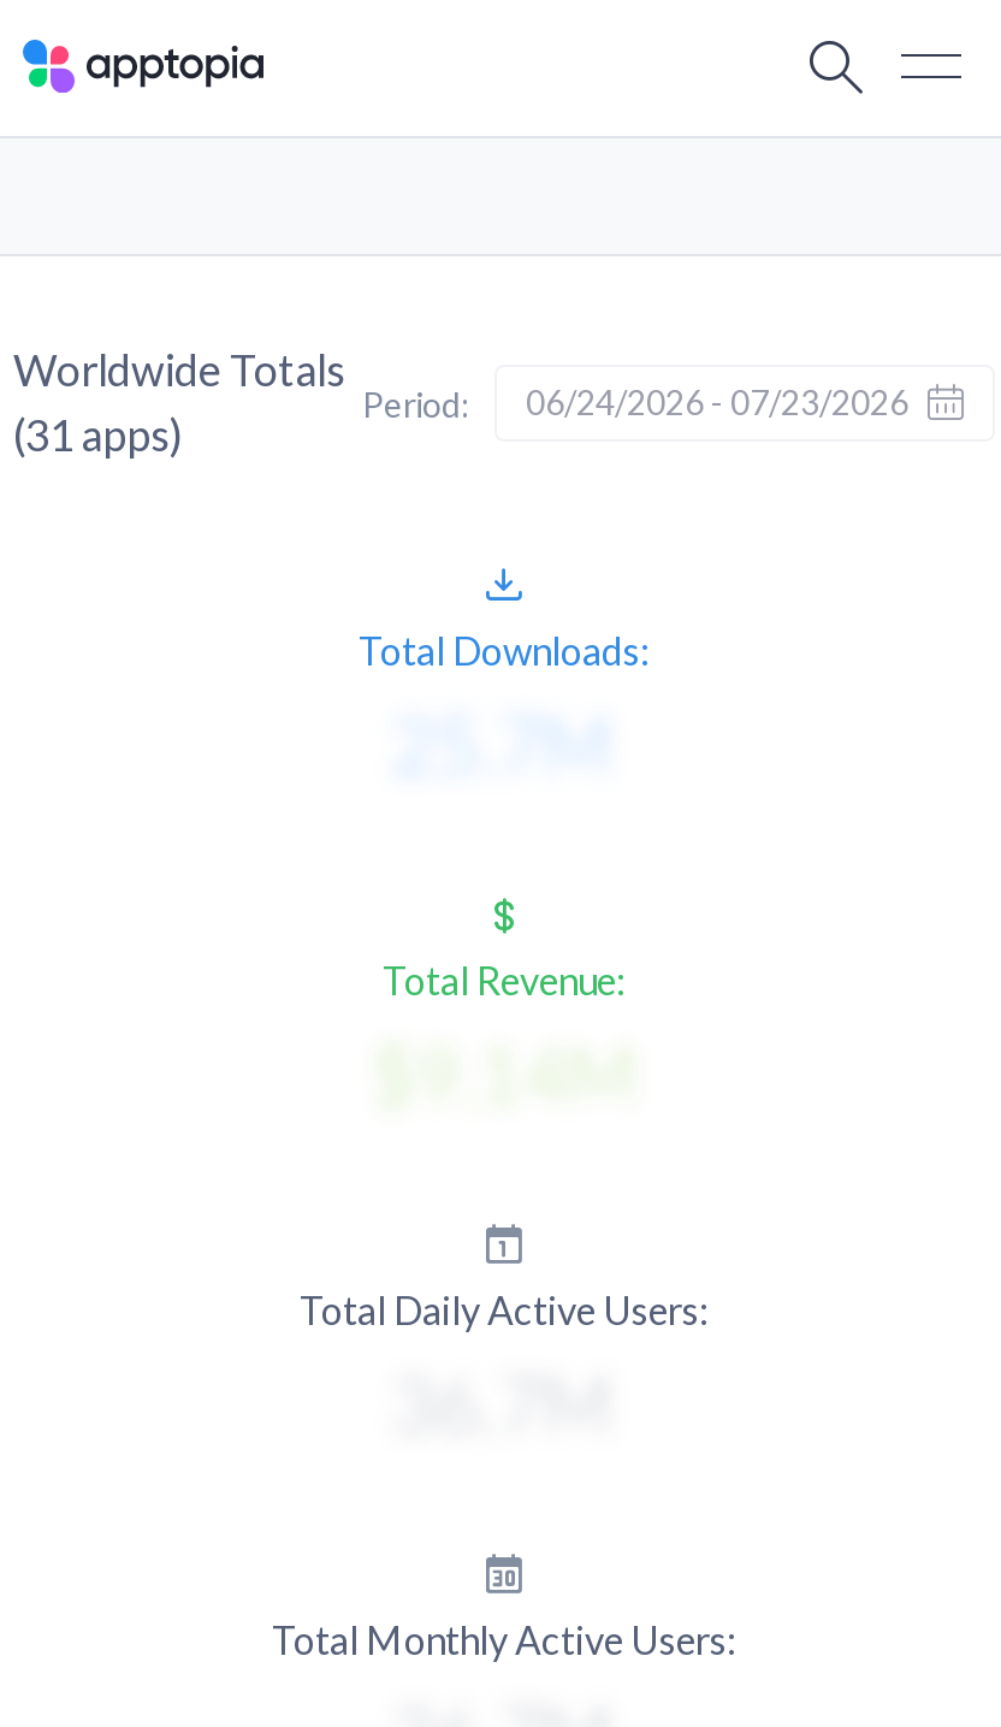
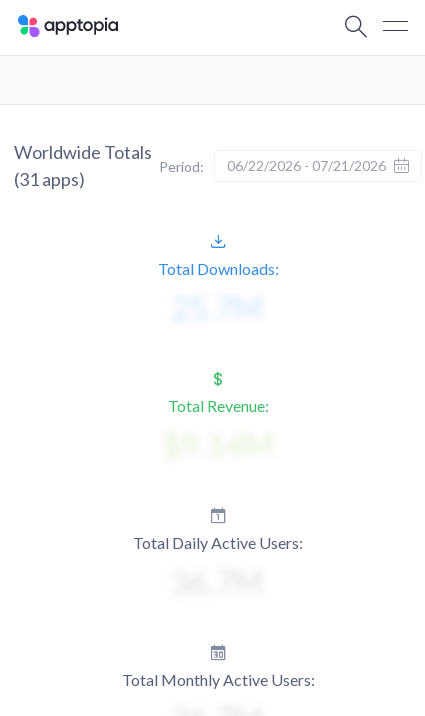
- Period: 06/24/2026 - 07/23/2026
+ Period: 06/22/2026 - 07/21/2026
